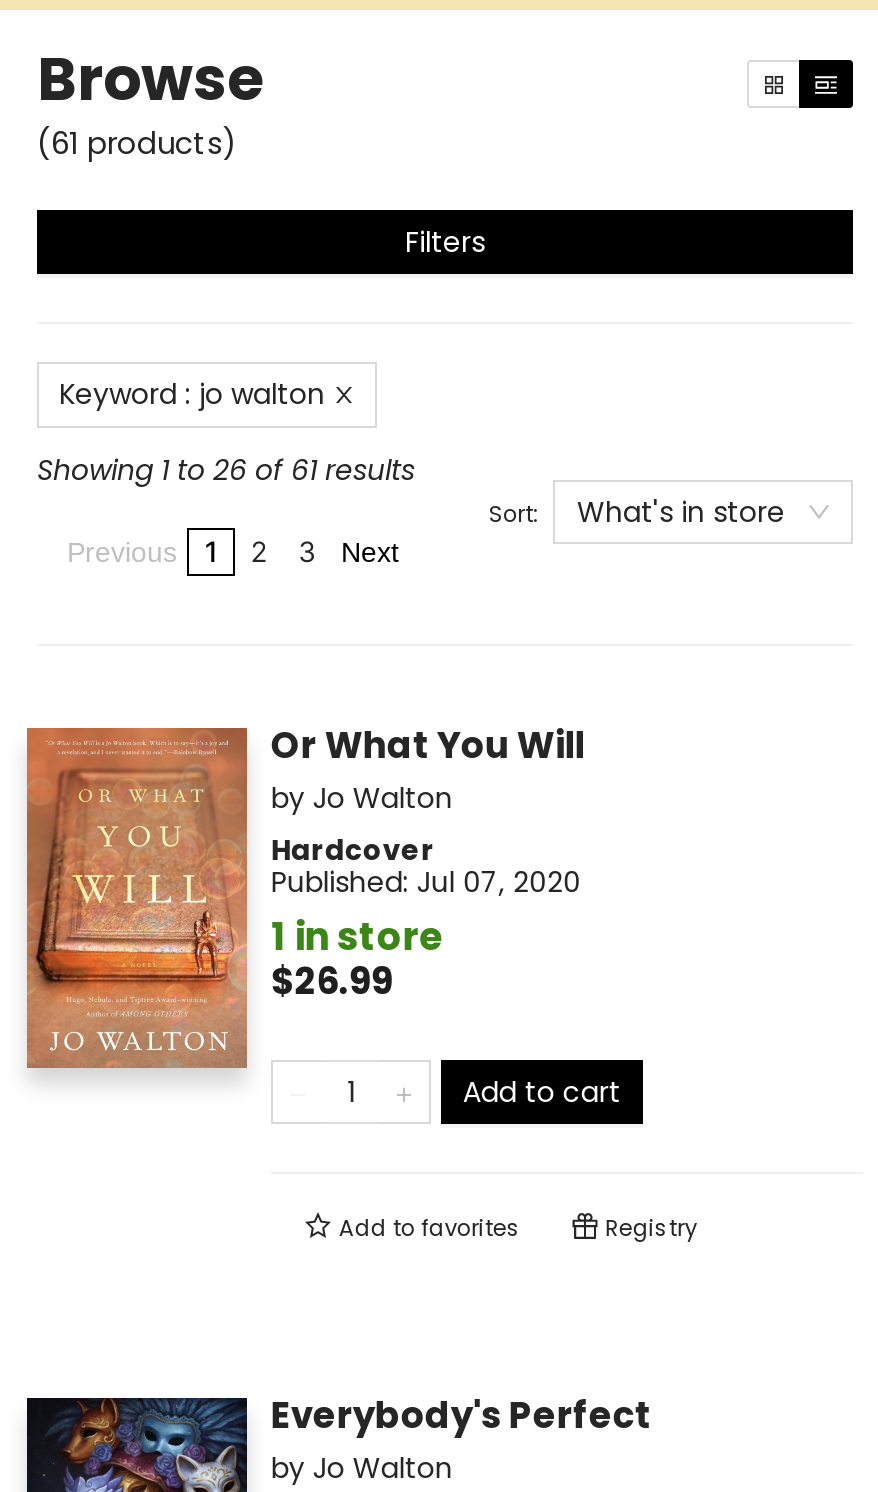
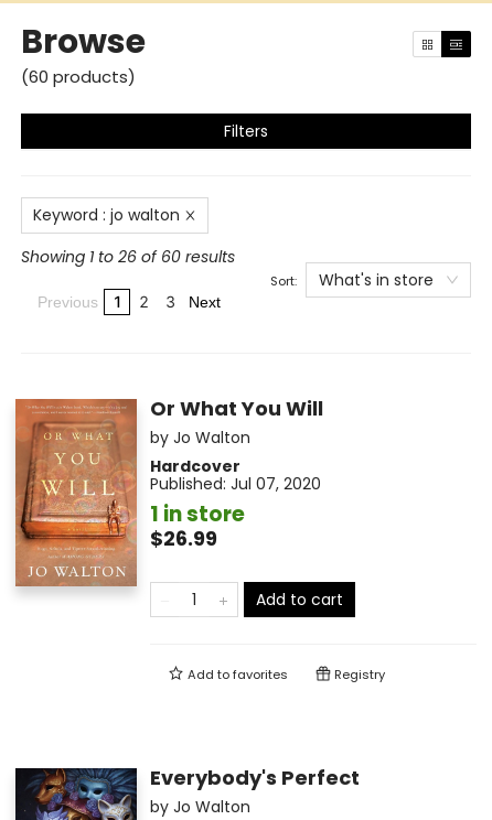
- (61 products)
+ (60 products)

- Showing 1 to 26 of 61 results
+ Showing 1 to 26 of 60 results
